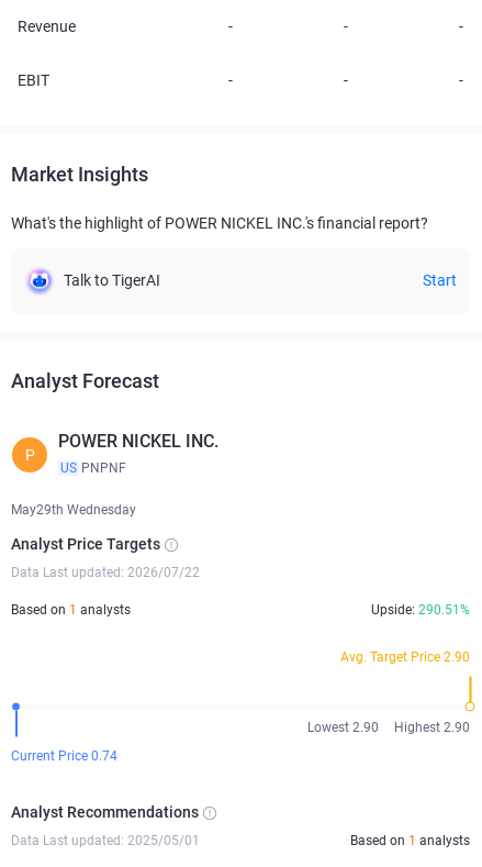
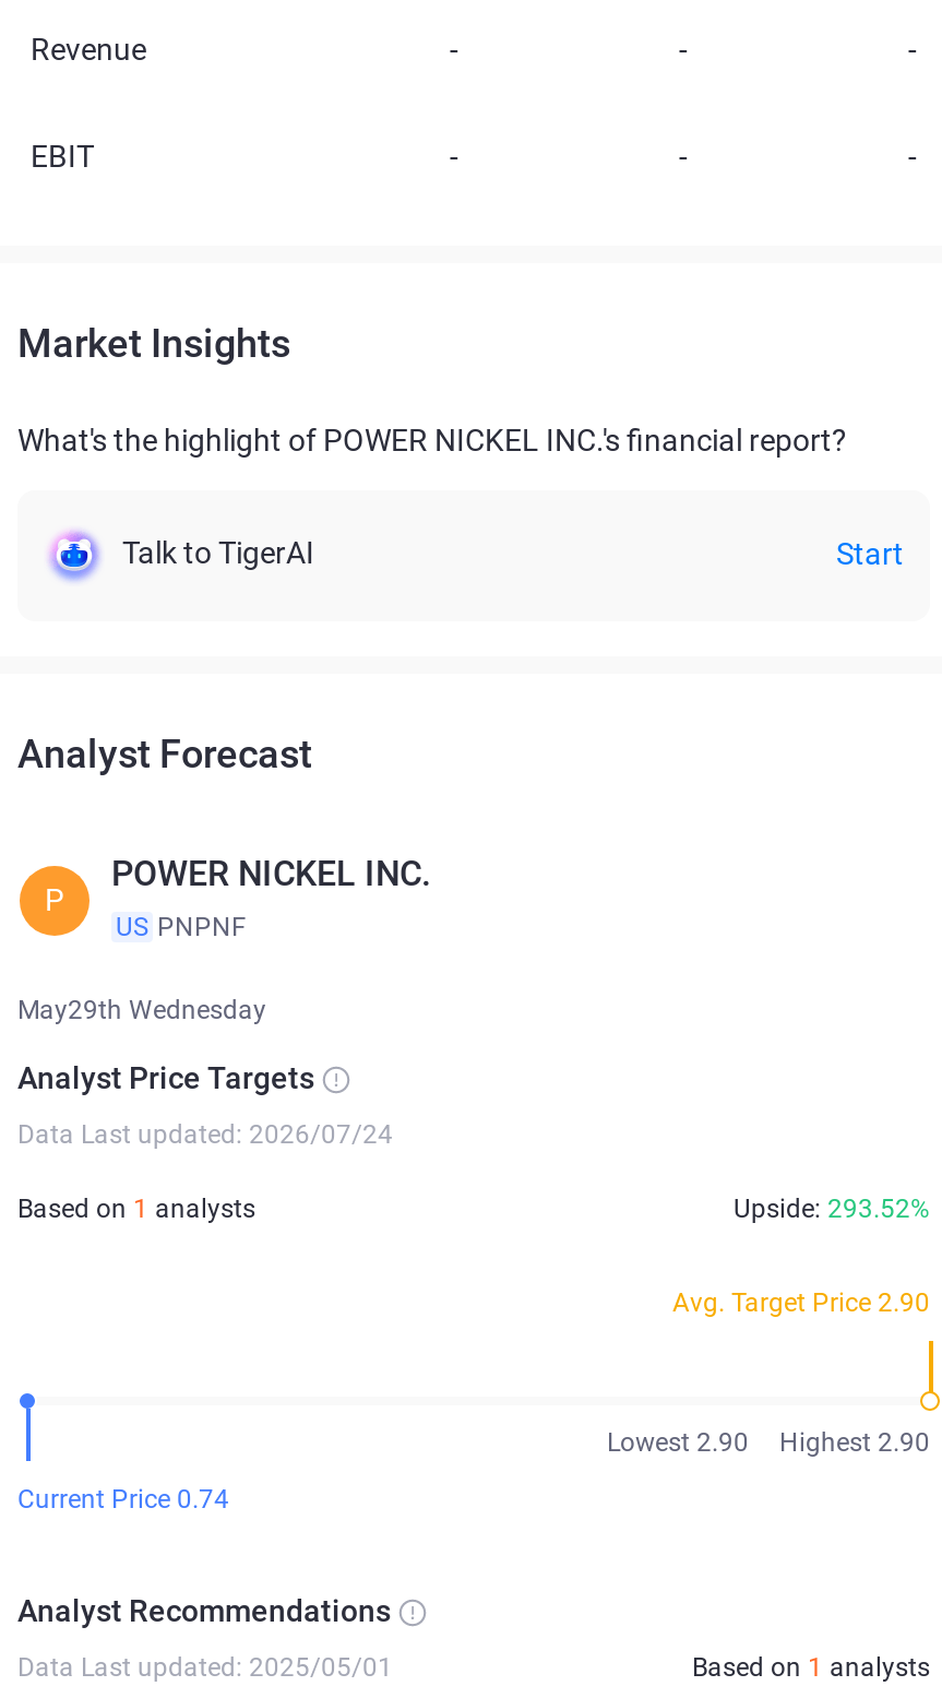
- Data Last updated: 2026/07/22
+ Data Last updated: 2026/07/24

- Upside: 290.51%
+ Upside: 293.52%
